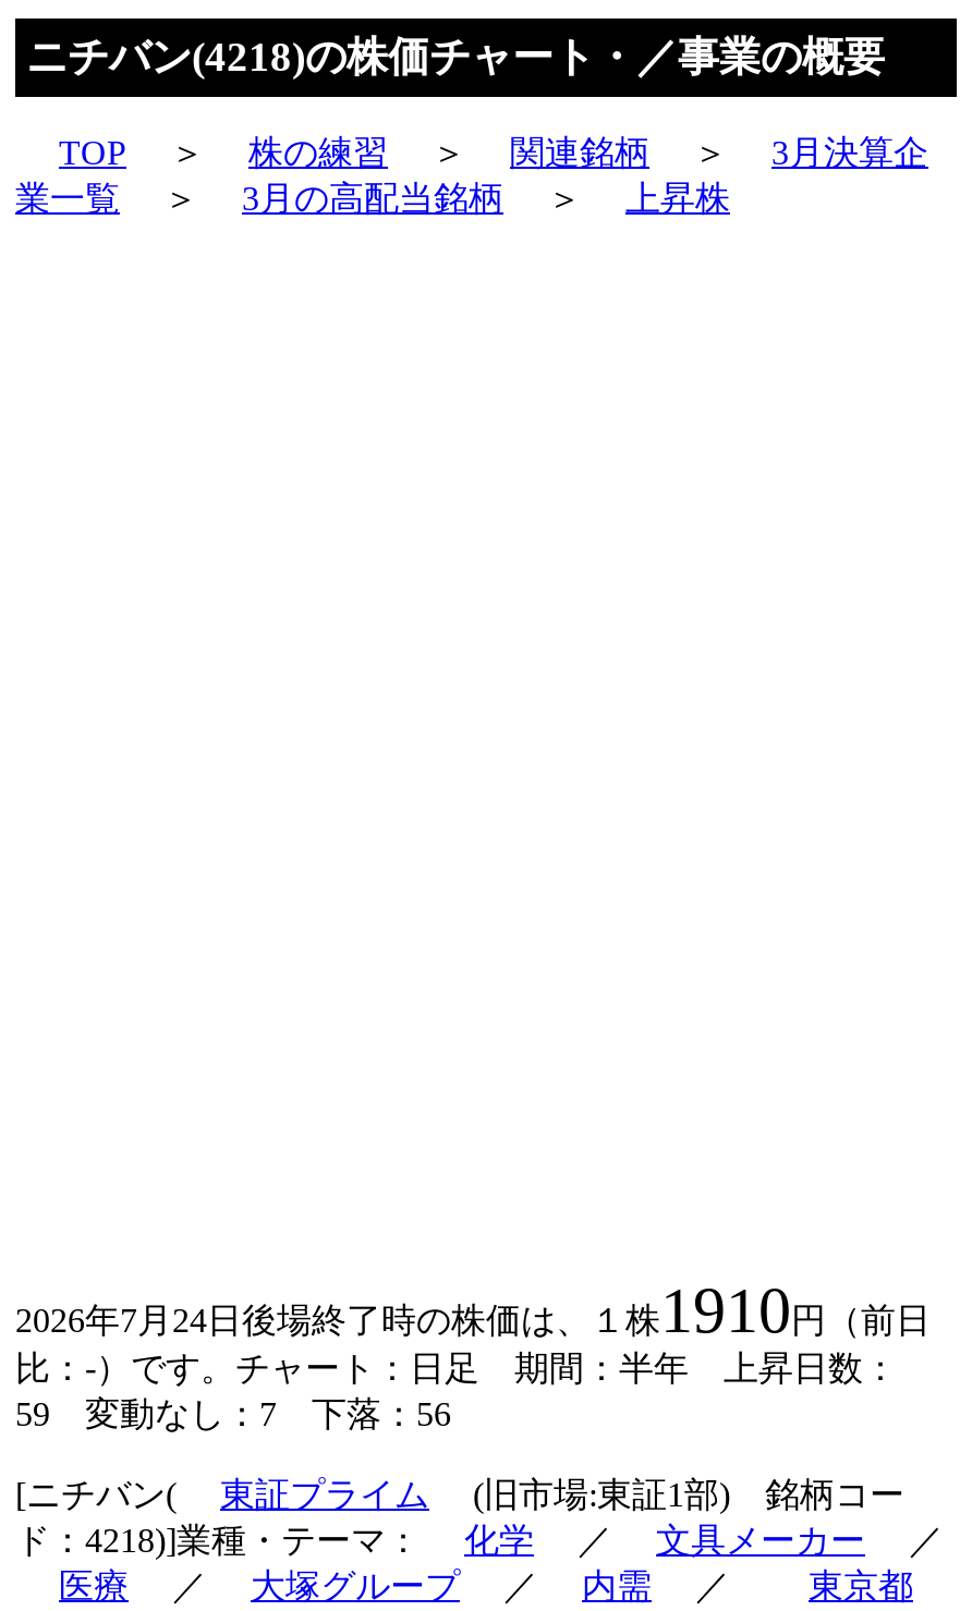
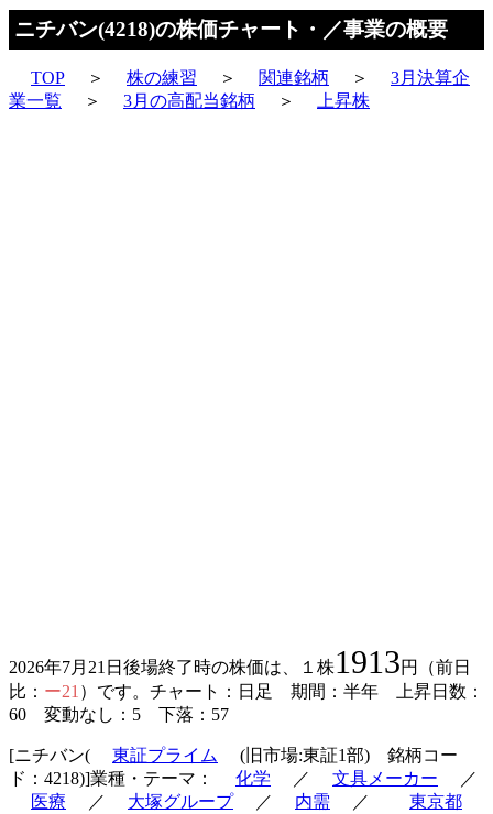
- 2026年7月24日後場終了時の株価は、１株1910円（前日
- 比：-）です。チャート：日足 期間：半年 上昇日数：
- 59 変動なし：7 下落：56
+ 2026年7月21日後場終了時の株価は、１株1913円（前日
+ 比：ー21）です。チャート：日足 期間：半年 上昇日数：
+ 60 変動なし：5 下落：57
